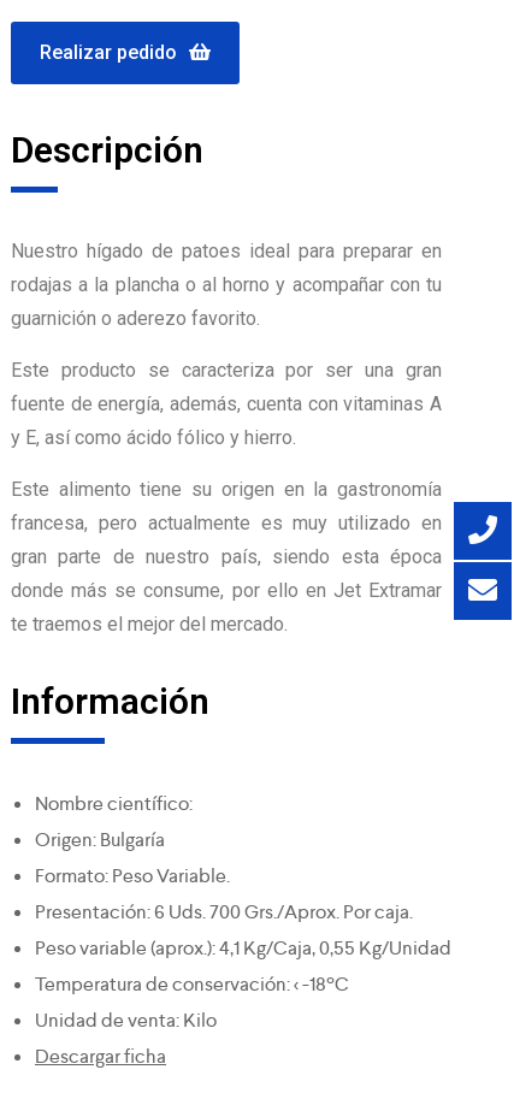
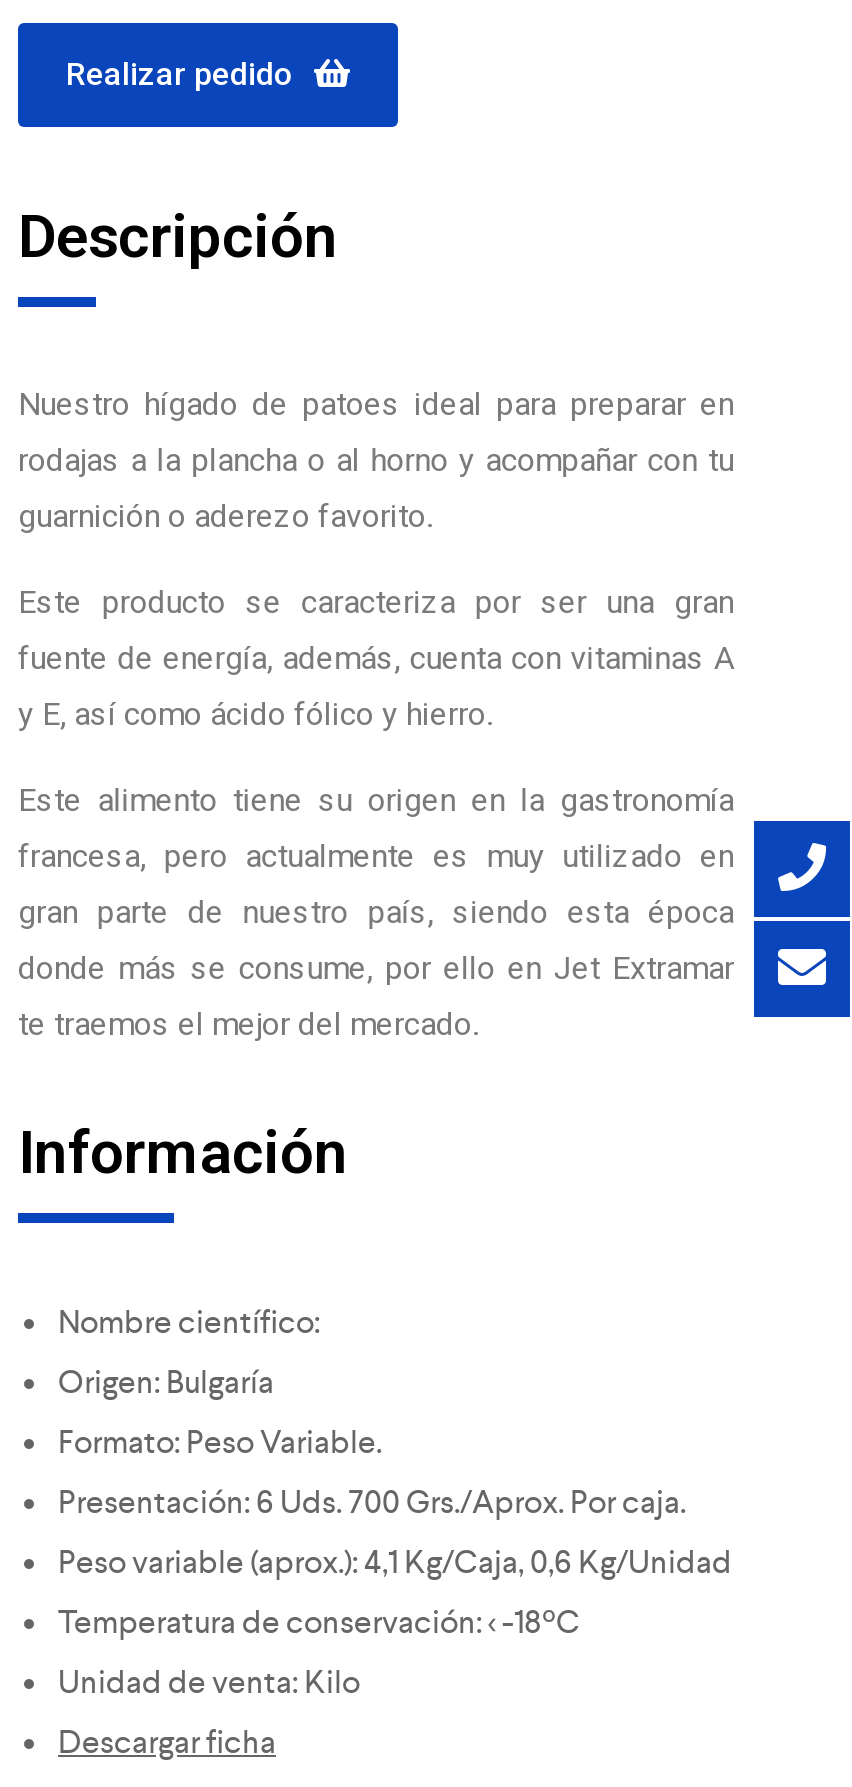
- Peso variable (aprox.): 4,1 Kg/Caja, 0,55 Kg/Unidad
+ Peso variable (aprox.): 4,1 Kg/Caja, 0,6 Kg/Unidad
